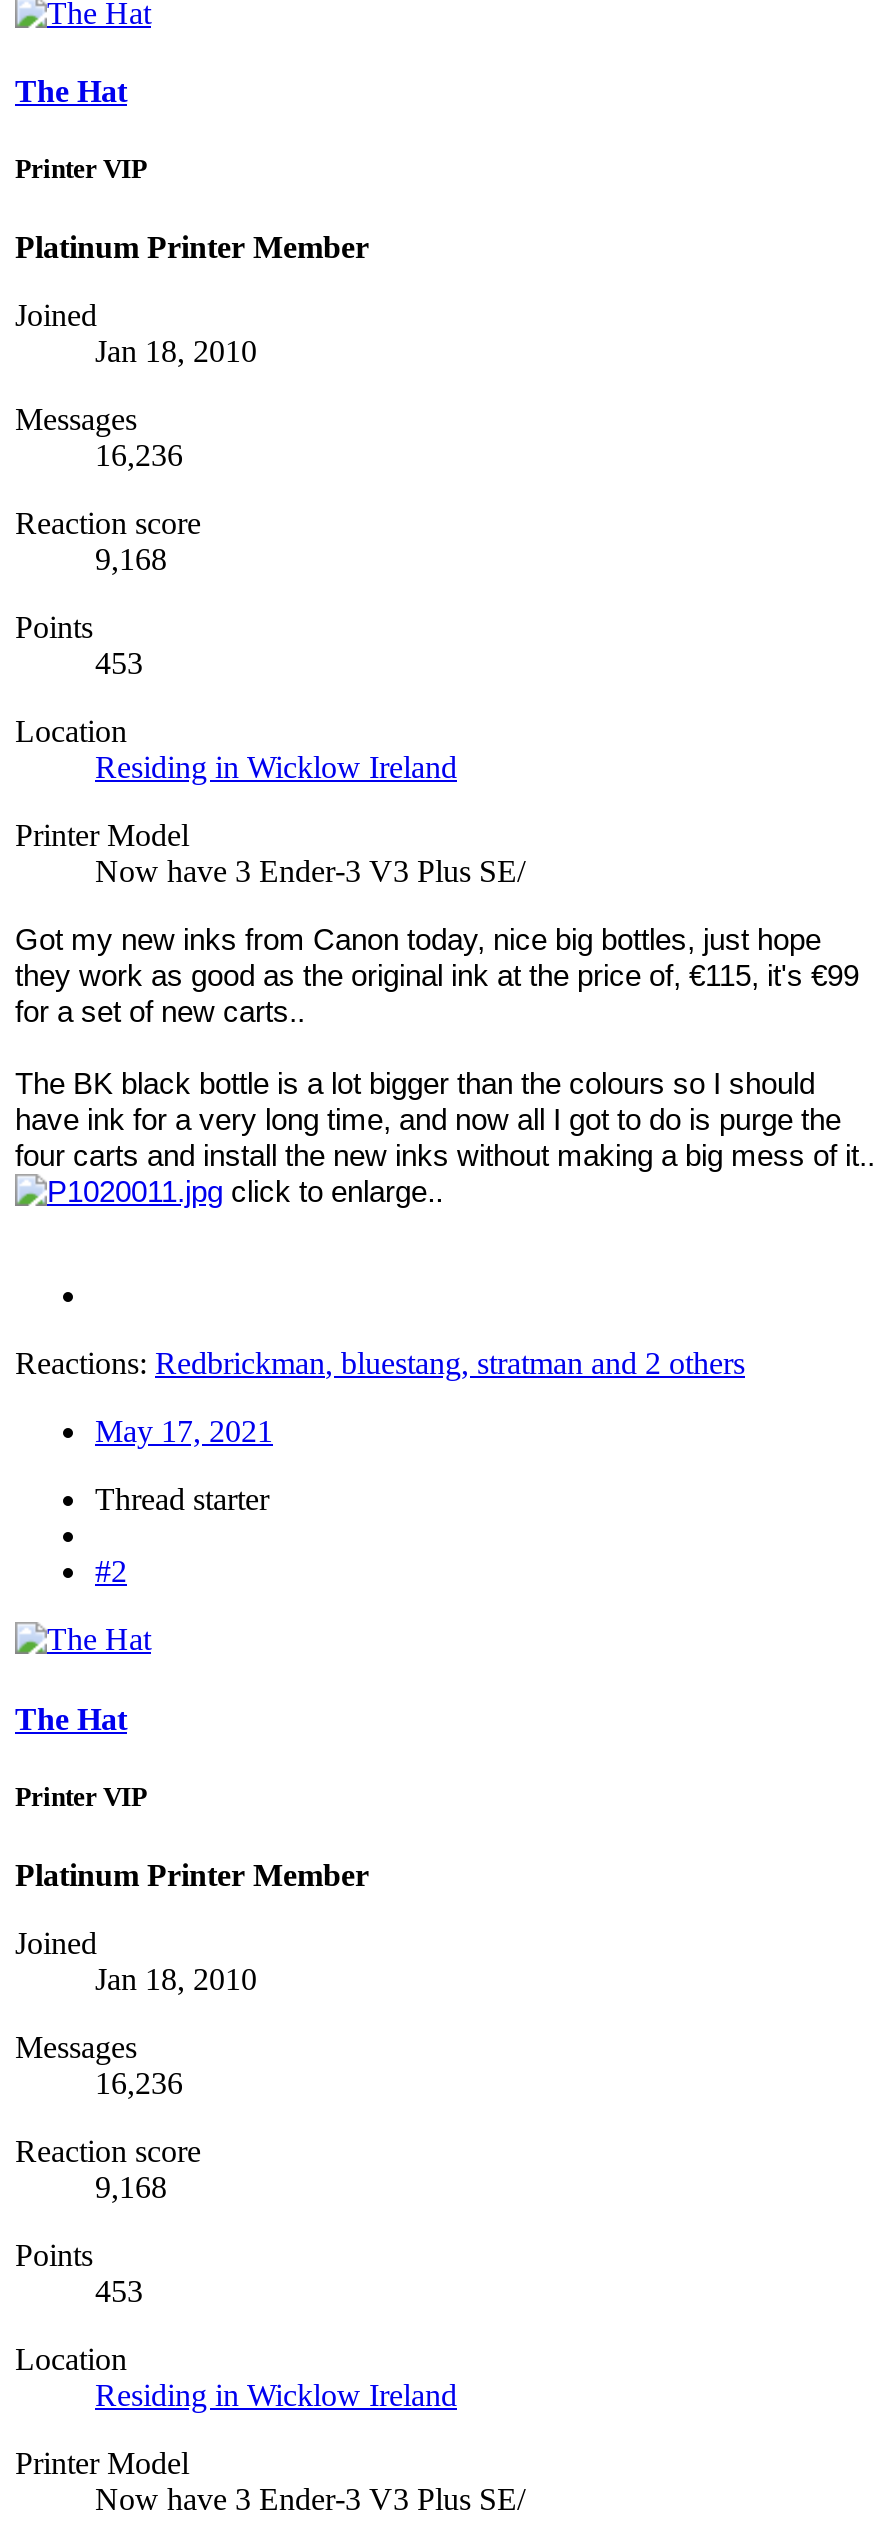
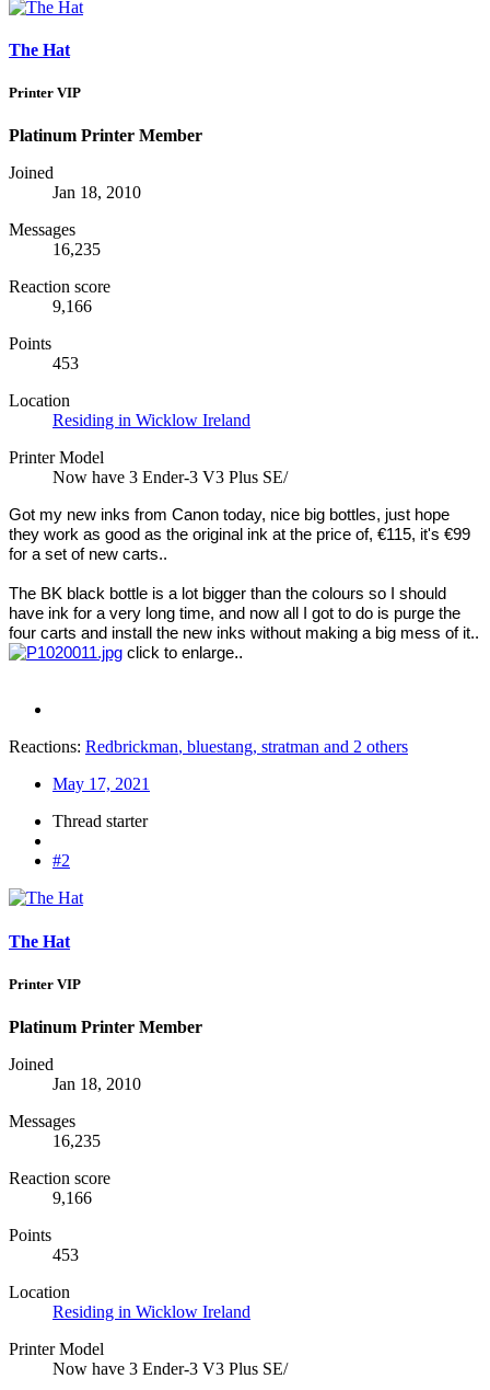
- 16,236
+ 16,235

- 9,168
+ 9,166

- 16,236
+ 16,235

- 9,168
+ 9,166
